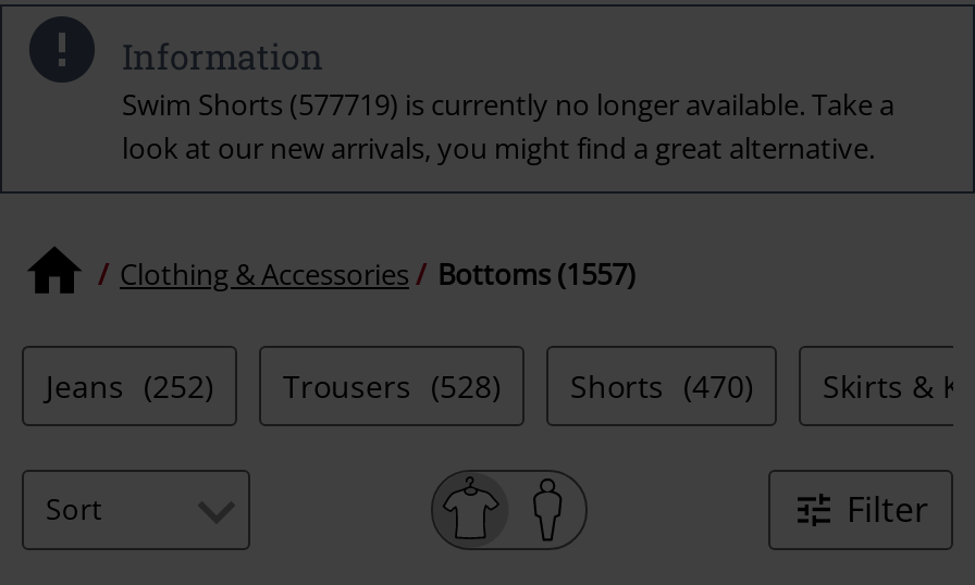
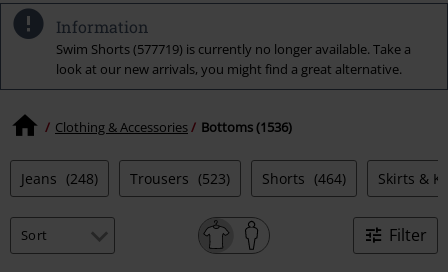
- Clothing & Accessories Bottoms (1557)
+ Clothing & Accessories Bottoms (1536)

- Jeans (252)
+ Jeans (248)

- Trousers (528)
+ Trousers (523)

- Shorts (470)
+ Shorts (464)
